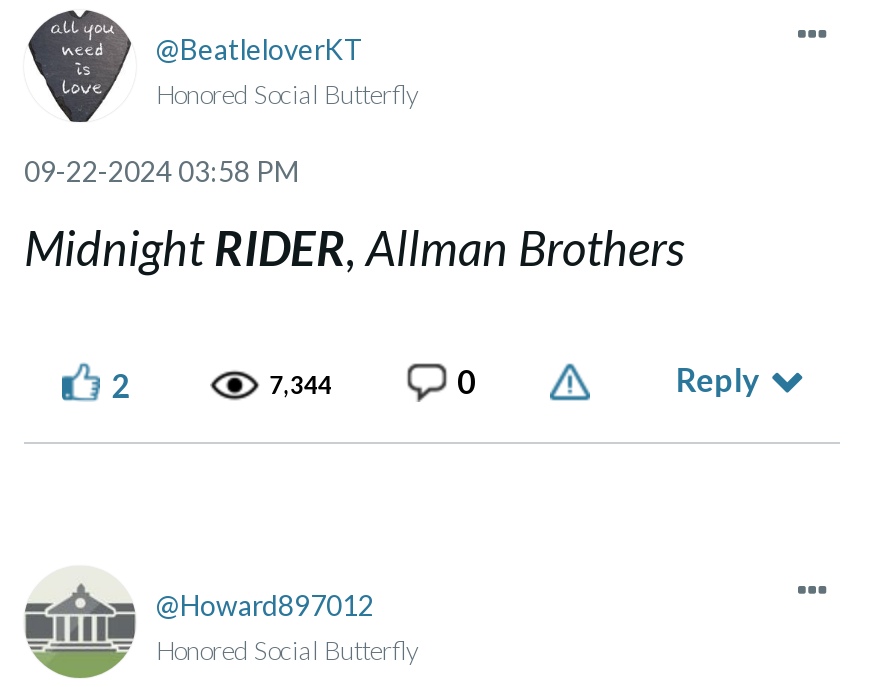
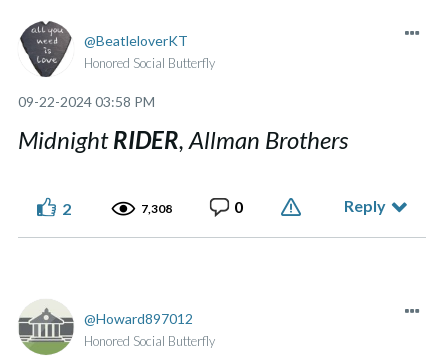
- 7,344
+ 7,308
